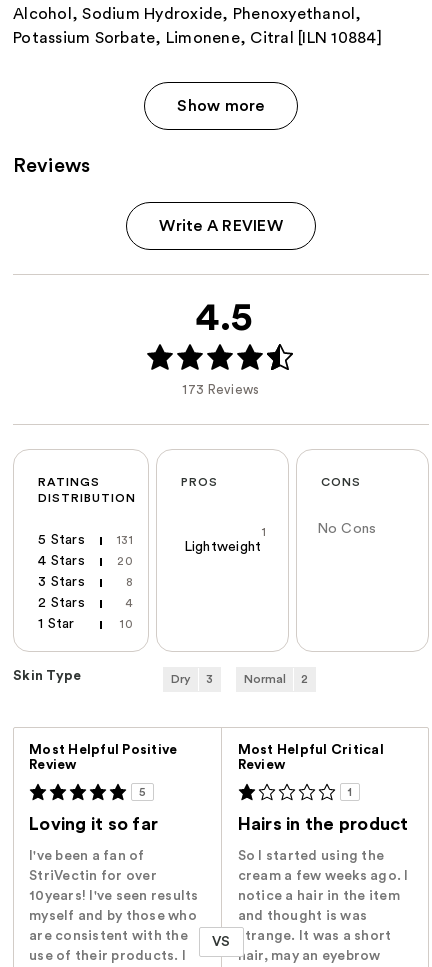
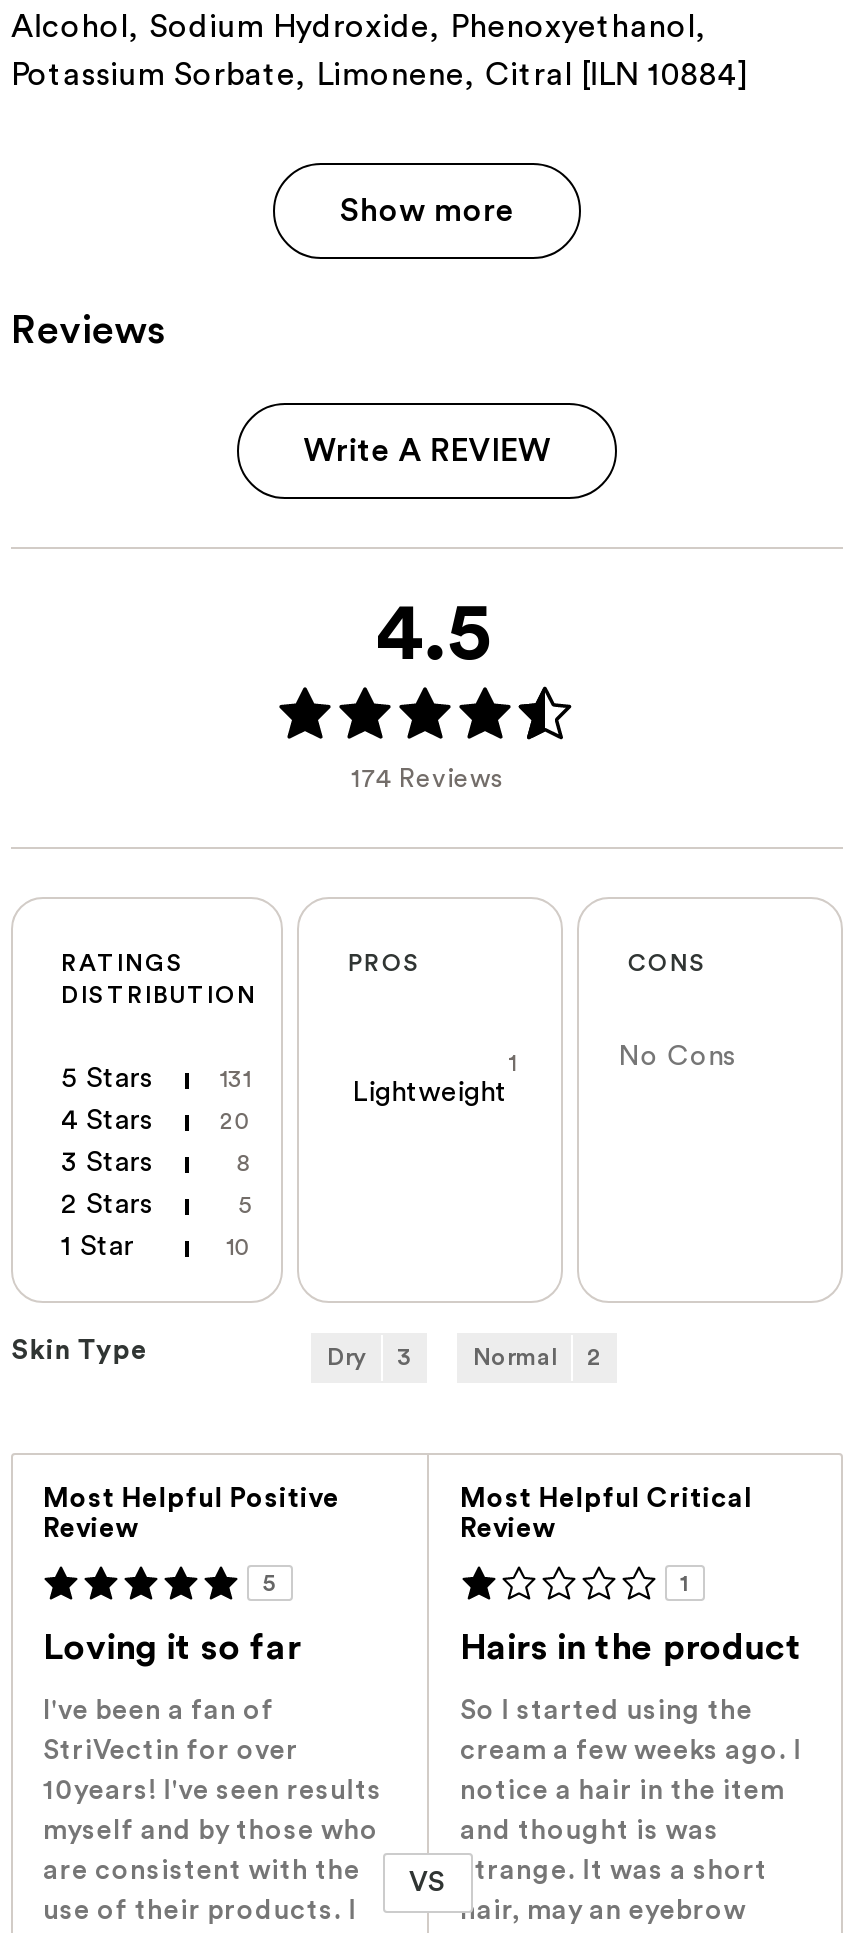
- 173 Reviews
+ 174 Reviews

- 4
+ 5
